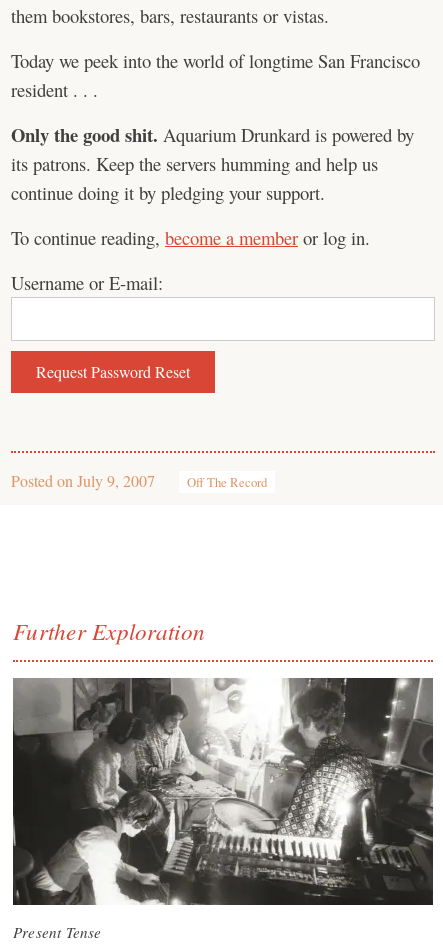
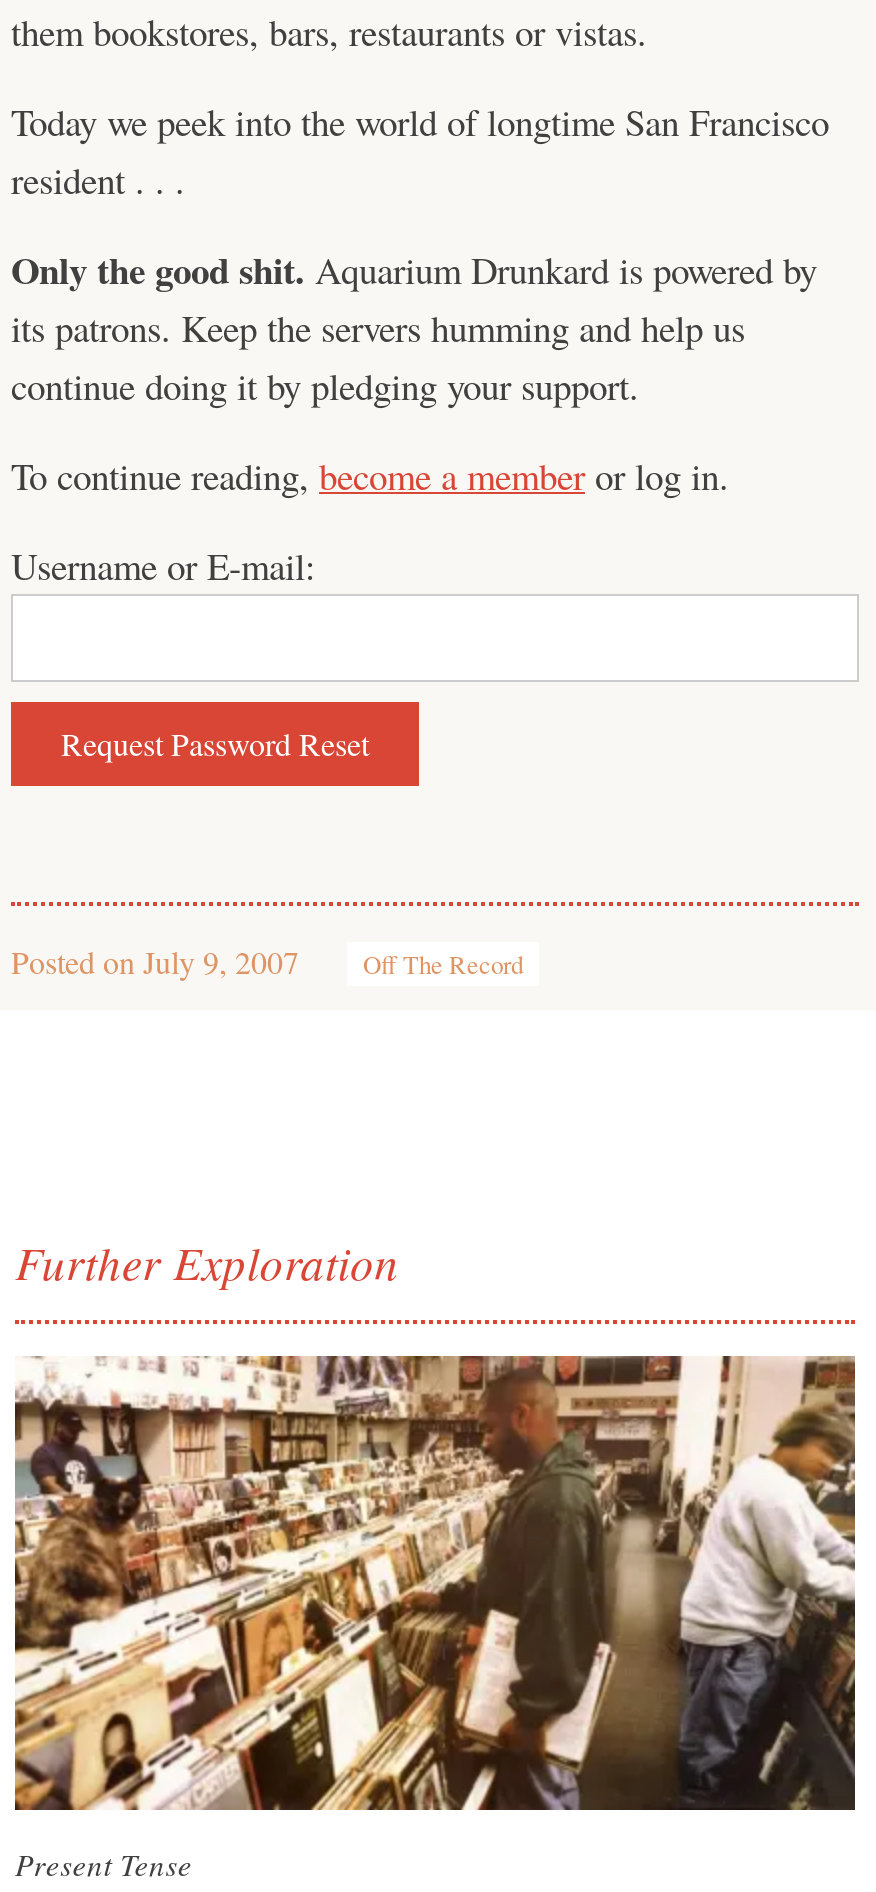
- [image]
+ [image]
